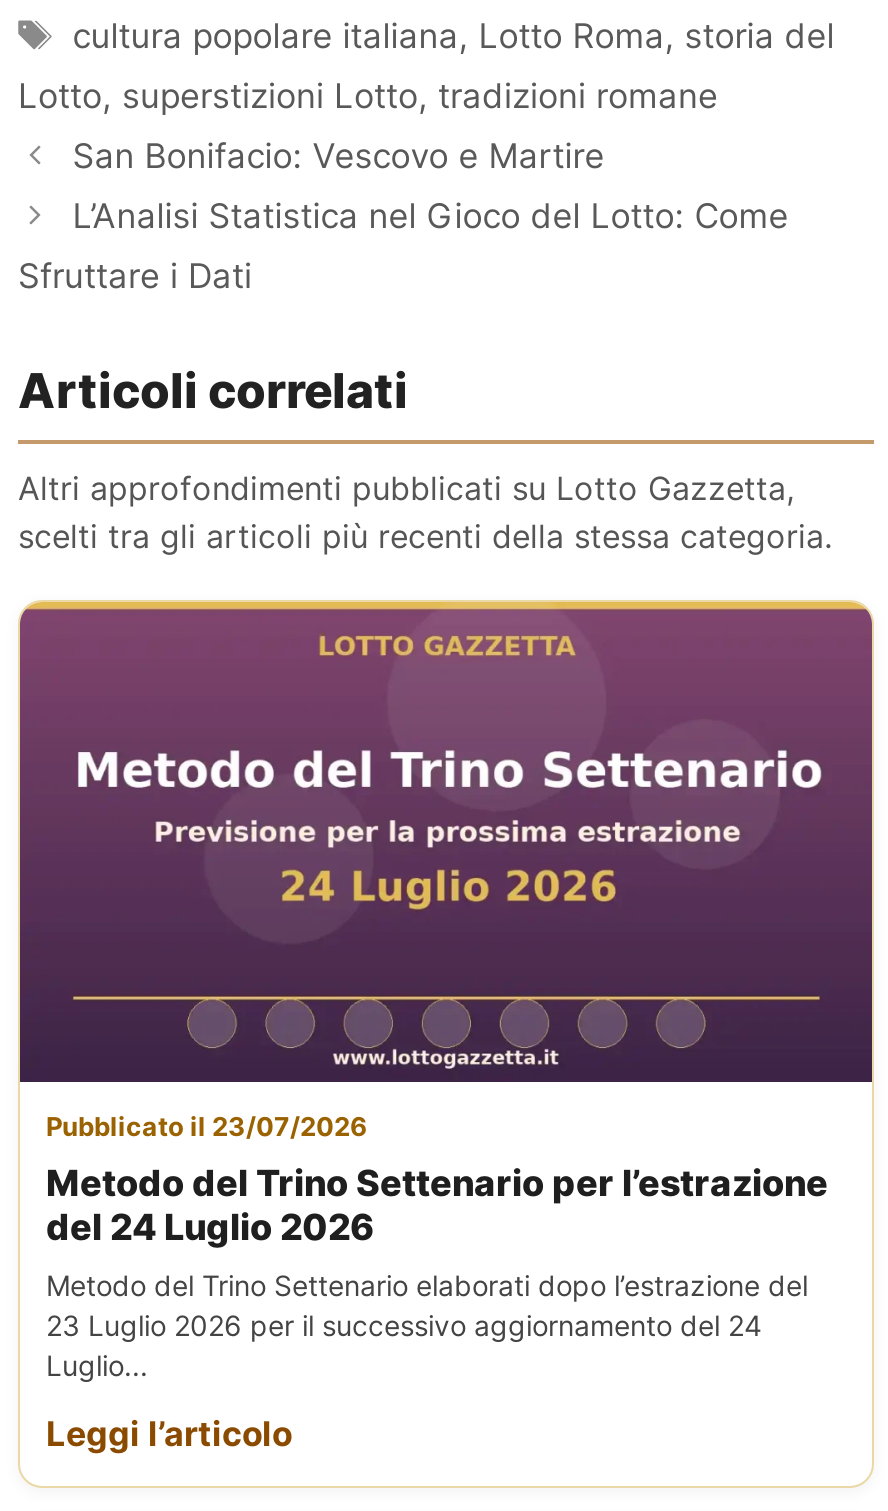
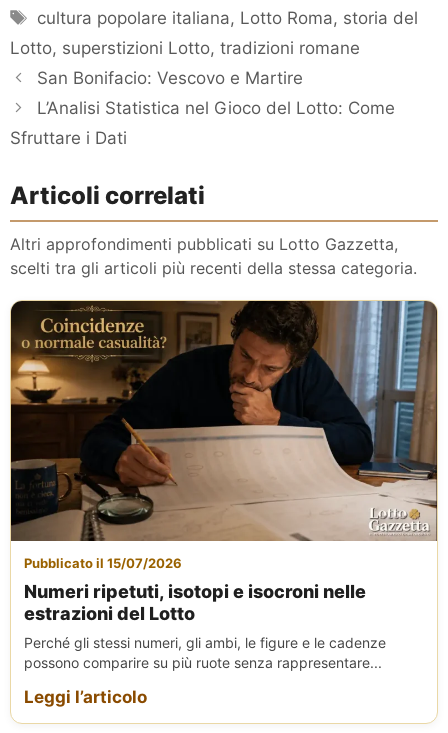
- [image]
- Pubblicato il 23/07/2026
+ [image]
+ Pubblicato il 15/07/2026

- Metodo del Trino Settenario per l’estrazione
- del 24 Luglio 2026
+ Numeri ripetuti, isotopi e isocroni nelle
+ estrazioni del Lotto

- Metodo del Trino Settenario elaborati dopo l’estrazione del
- 23 Luglio 2026 per il successivo aggiornamento del 24
- Luglio...
+ Perché gli stessi numeri, gli ambi, le figure e le cadenze
+ possono comparire su più ruote senza rappresentare...
